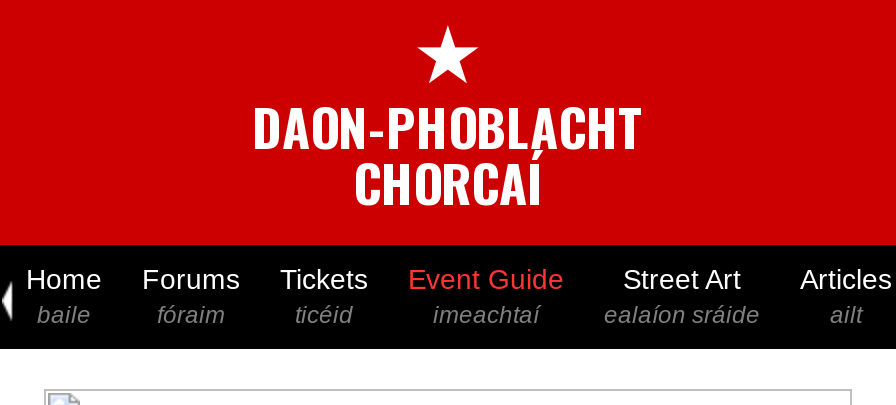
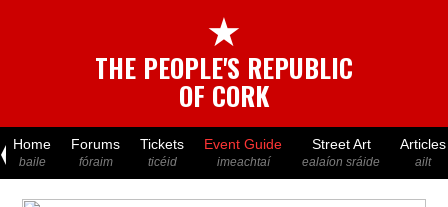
- DAON-PHOBLACHT
- CHORCAÍ
+ THE PEOPLE'S REPUBLIC
+ OF CORK
